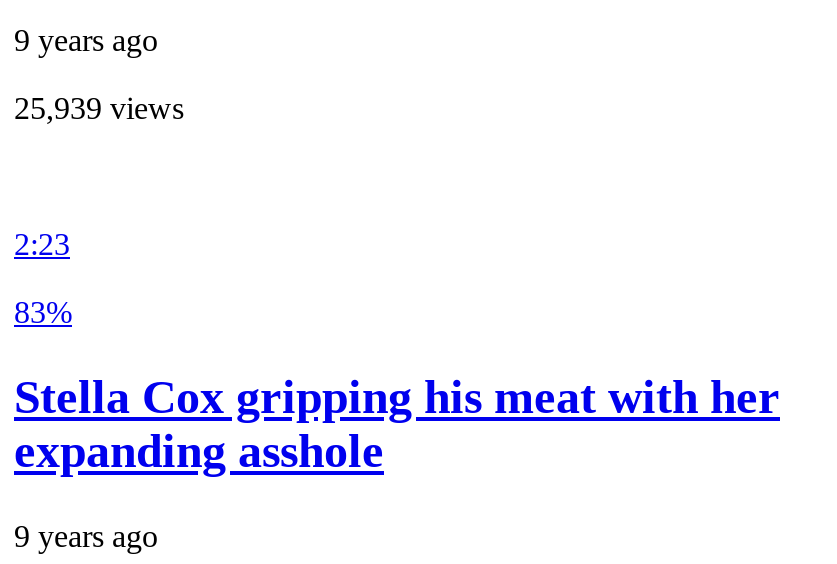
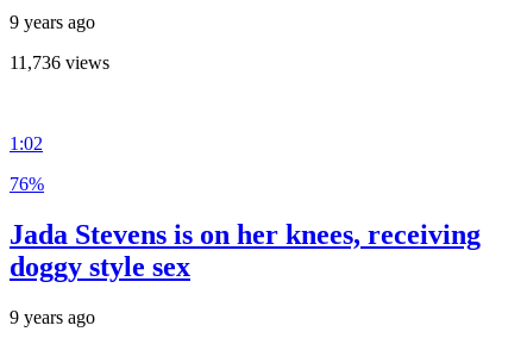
- 25,939 views
+ 11,736 views

- 2:23
+ 1:02

- 83%
+ 76%

- Stella Cox gripping his meat with her
- expanding asshole
+ Jada Stevens is on her knees, receiving
+ doggy style sex
